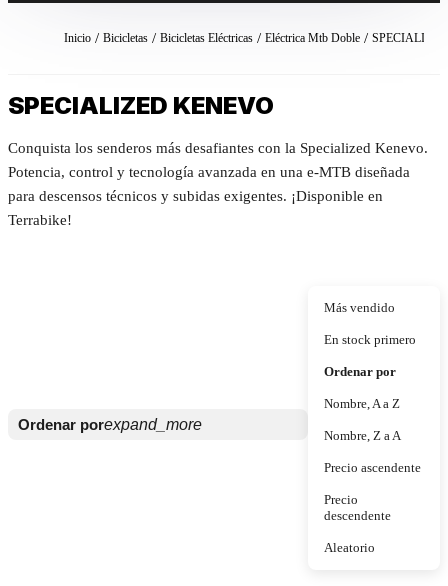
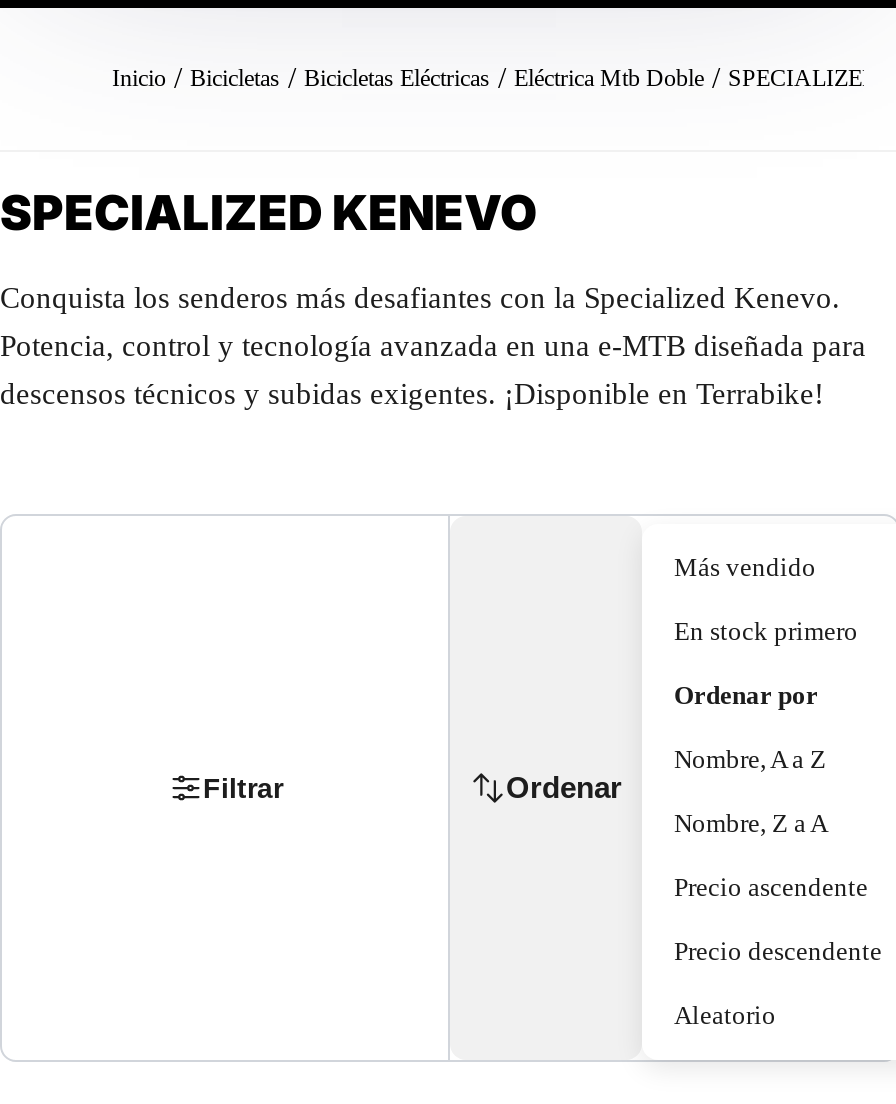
- Ordenar porexpand_more
+ Filtrar
+ Ordenar
